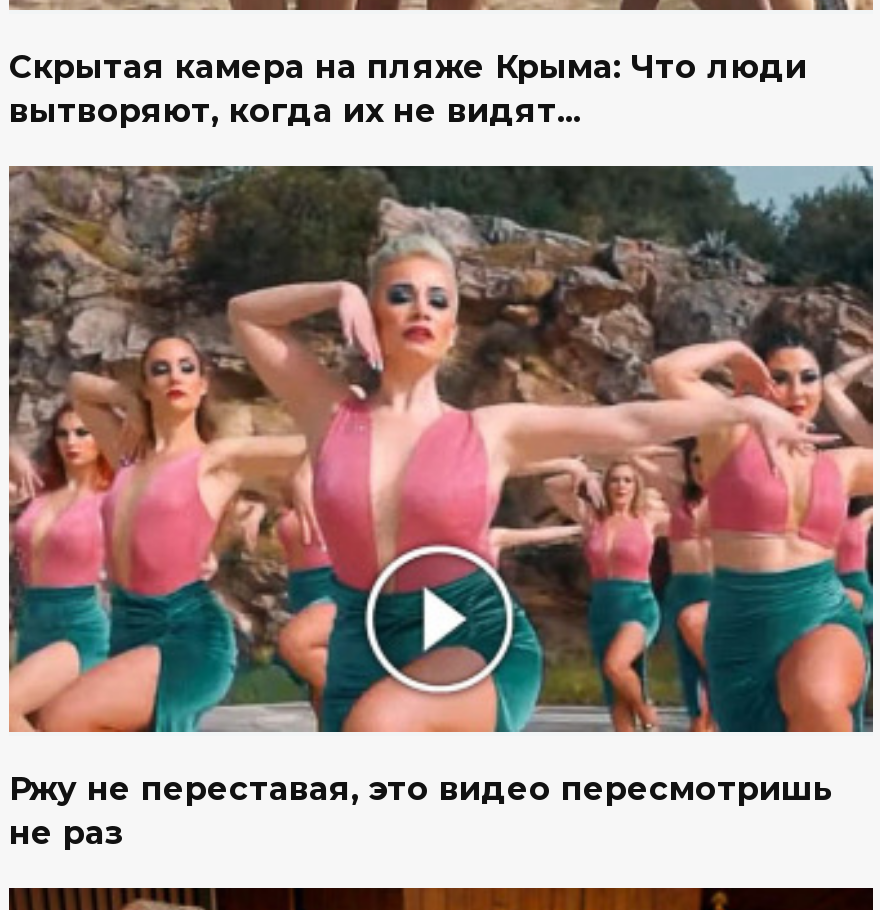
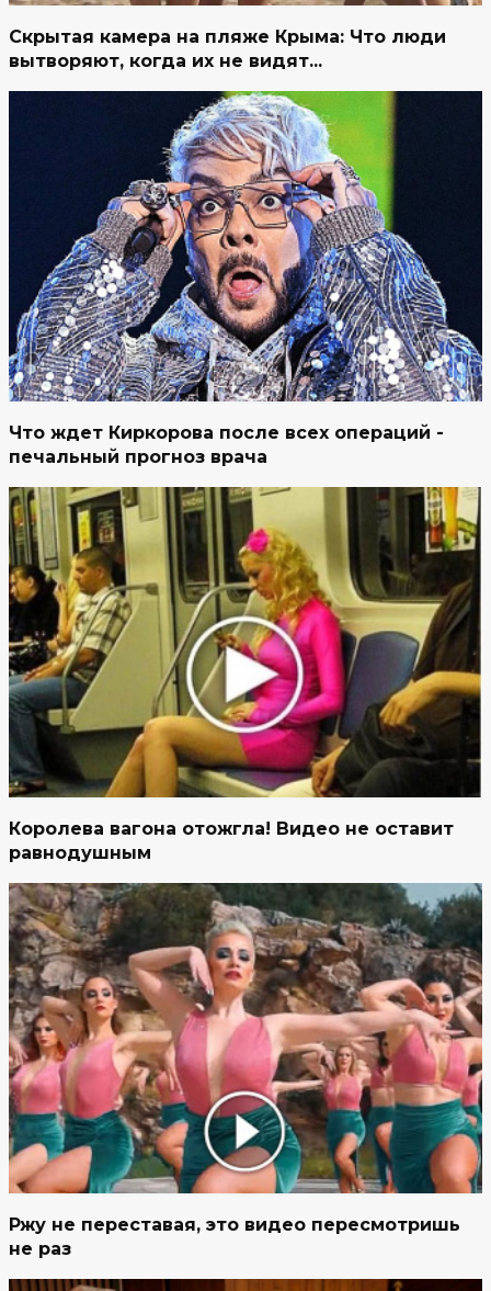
+ [image]
+ Что ждет Киркорова после всех операций -
+ печальный прогноз врача

+ [image]
+ Королева вагона отожгла! Видео не оставит
+ равнодушным
